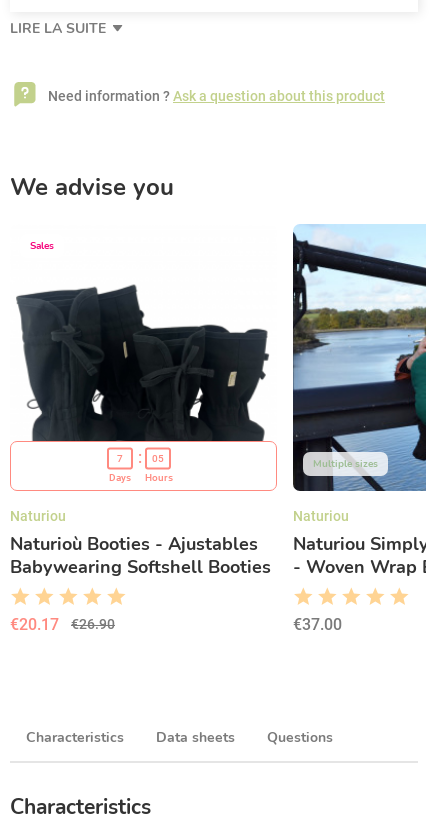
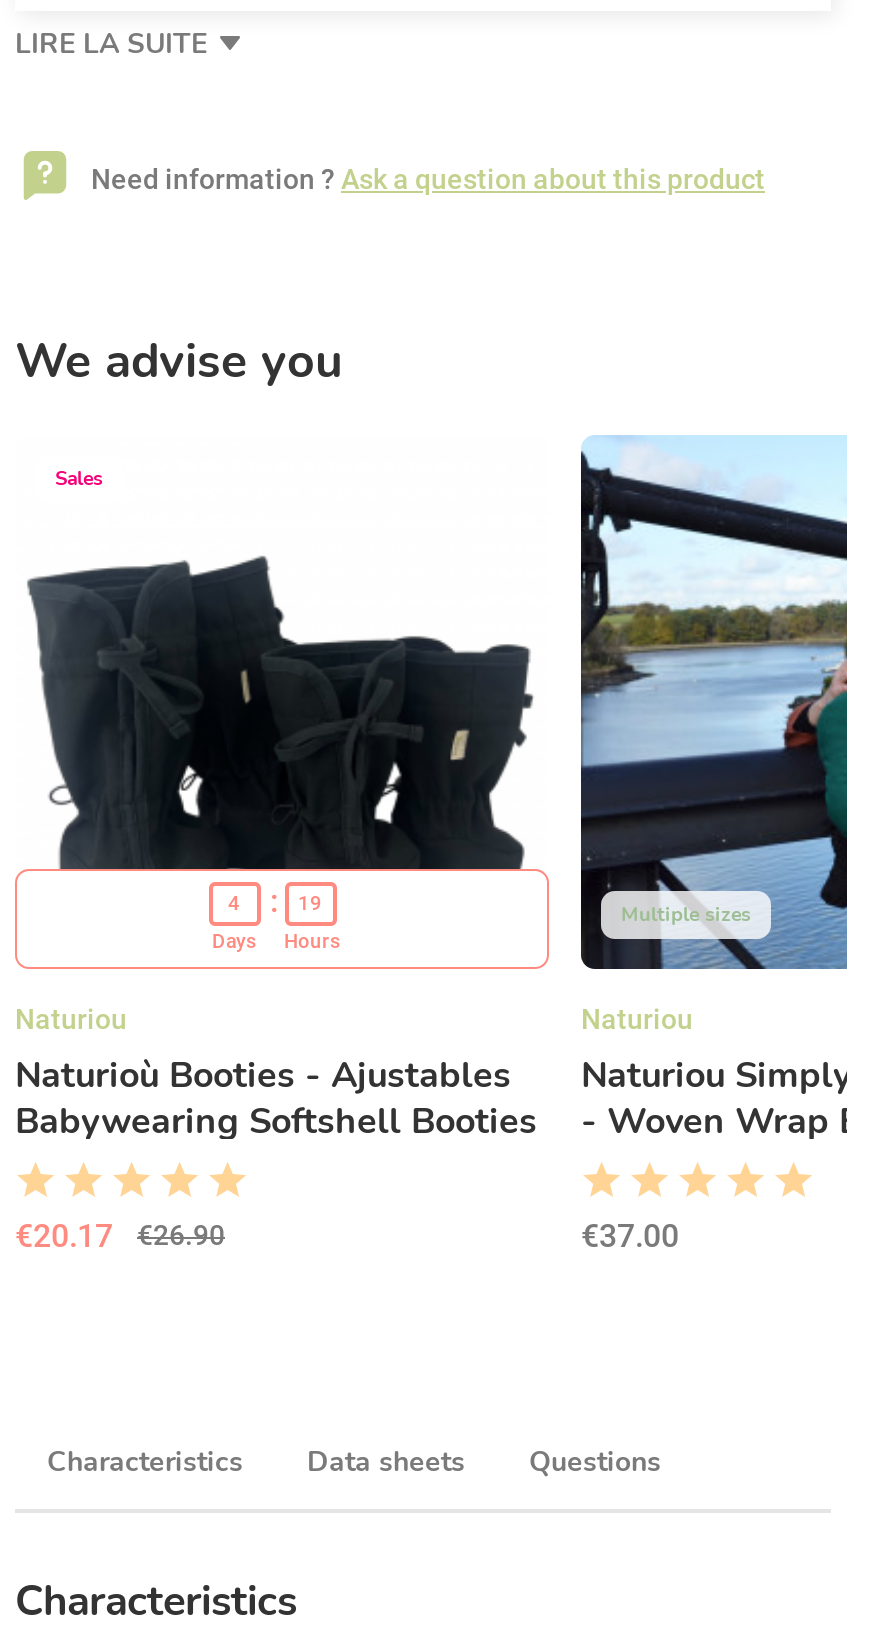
- 7
+ 4

- 05
+ 19
